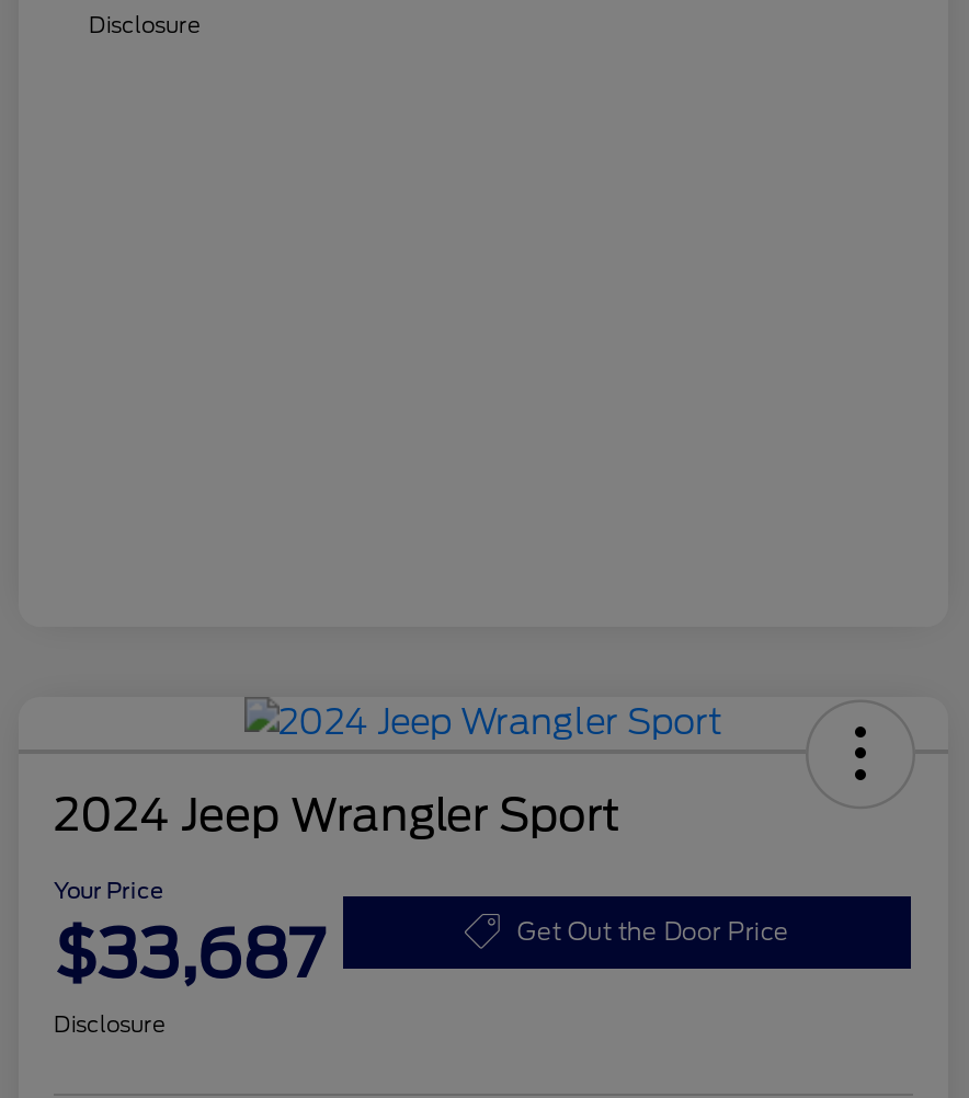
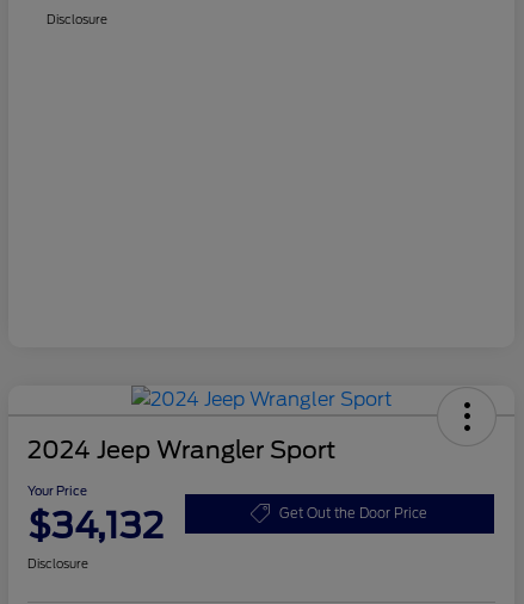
- $33,687
+ $34,132
